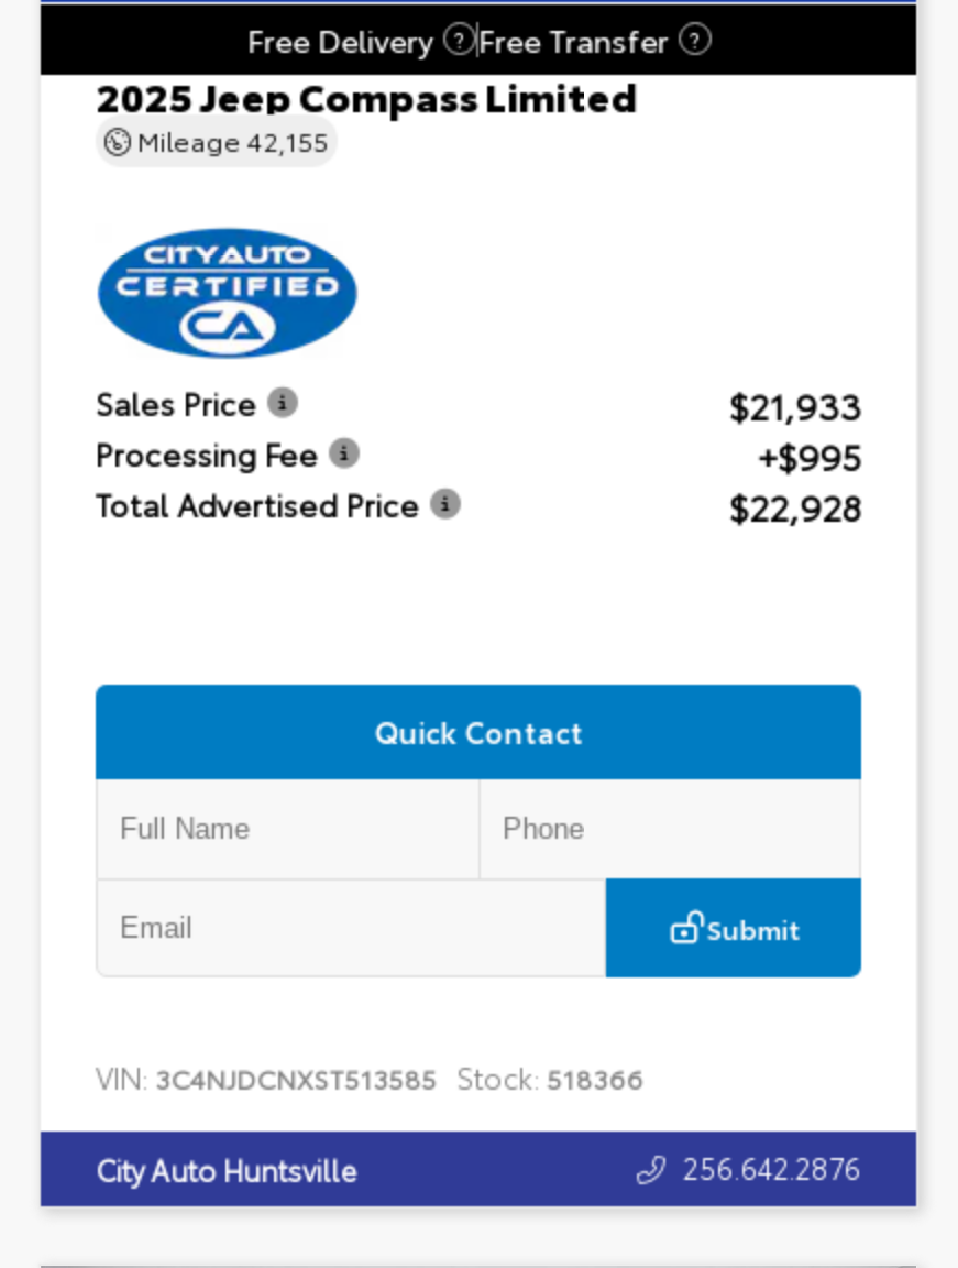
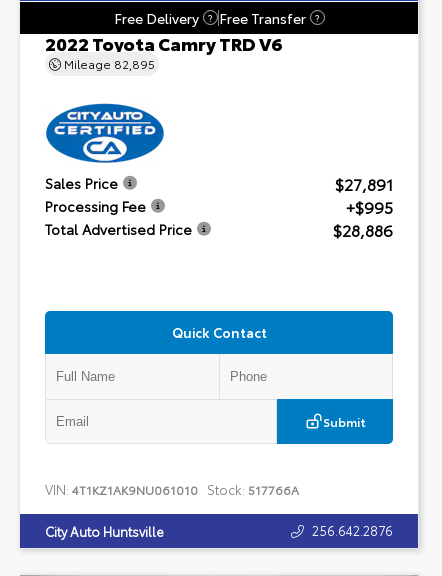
- 2025 Jeep Compass Limited
- Mileage 42,155
+ 2022 Toyota Camry TRD V6
+ Mileage 82,895

- $21,933
+ $27,891

- $22,928
+ $28,886

- VIN: 3C4NJDCNXST513585 Stock: 518366
+ VIN: 4T1KZ1AK9NU061010 Stock: 517766A
